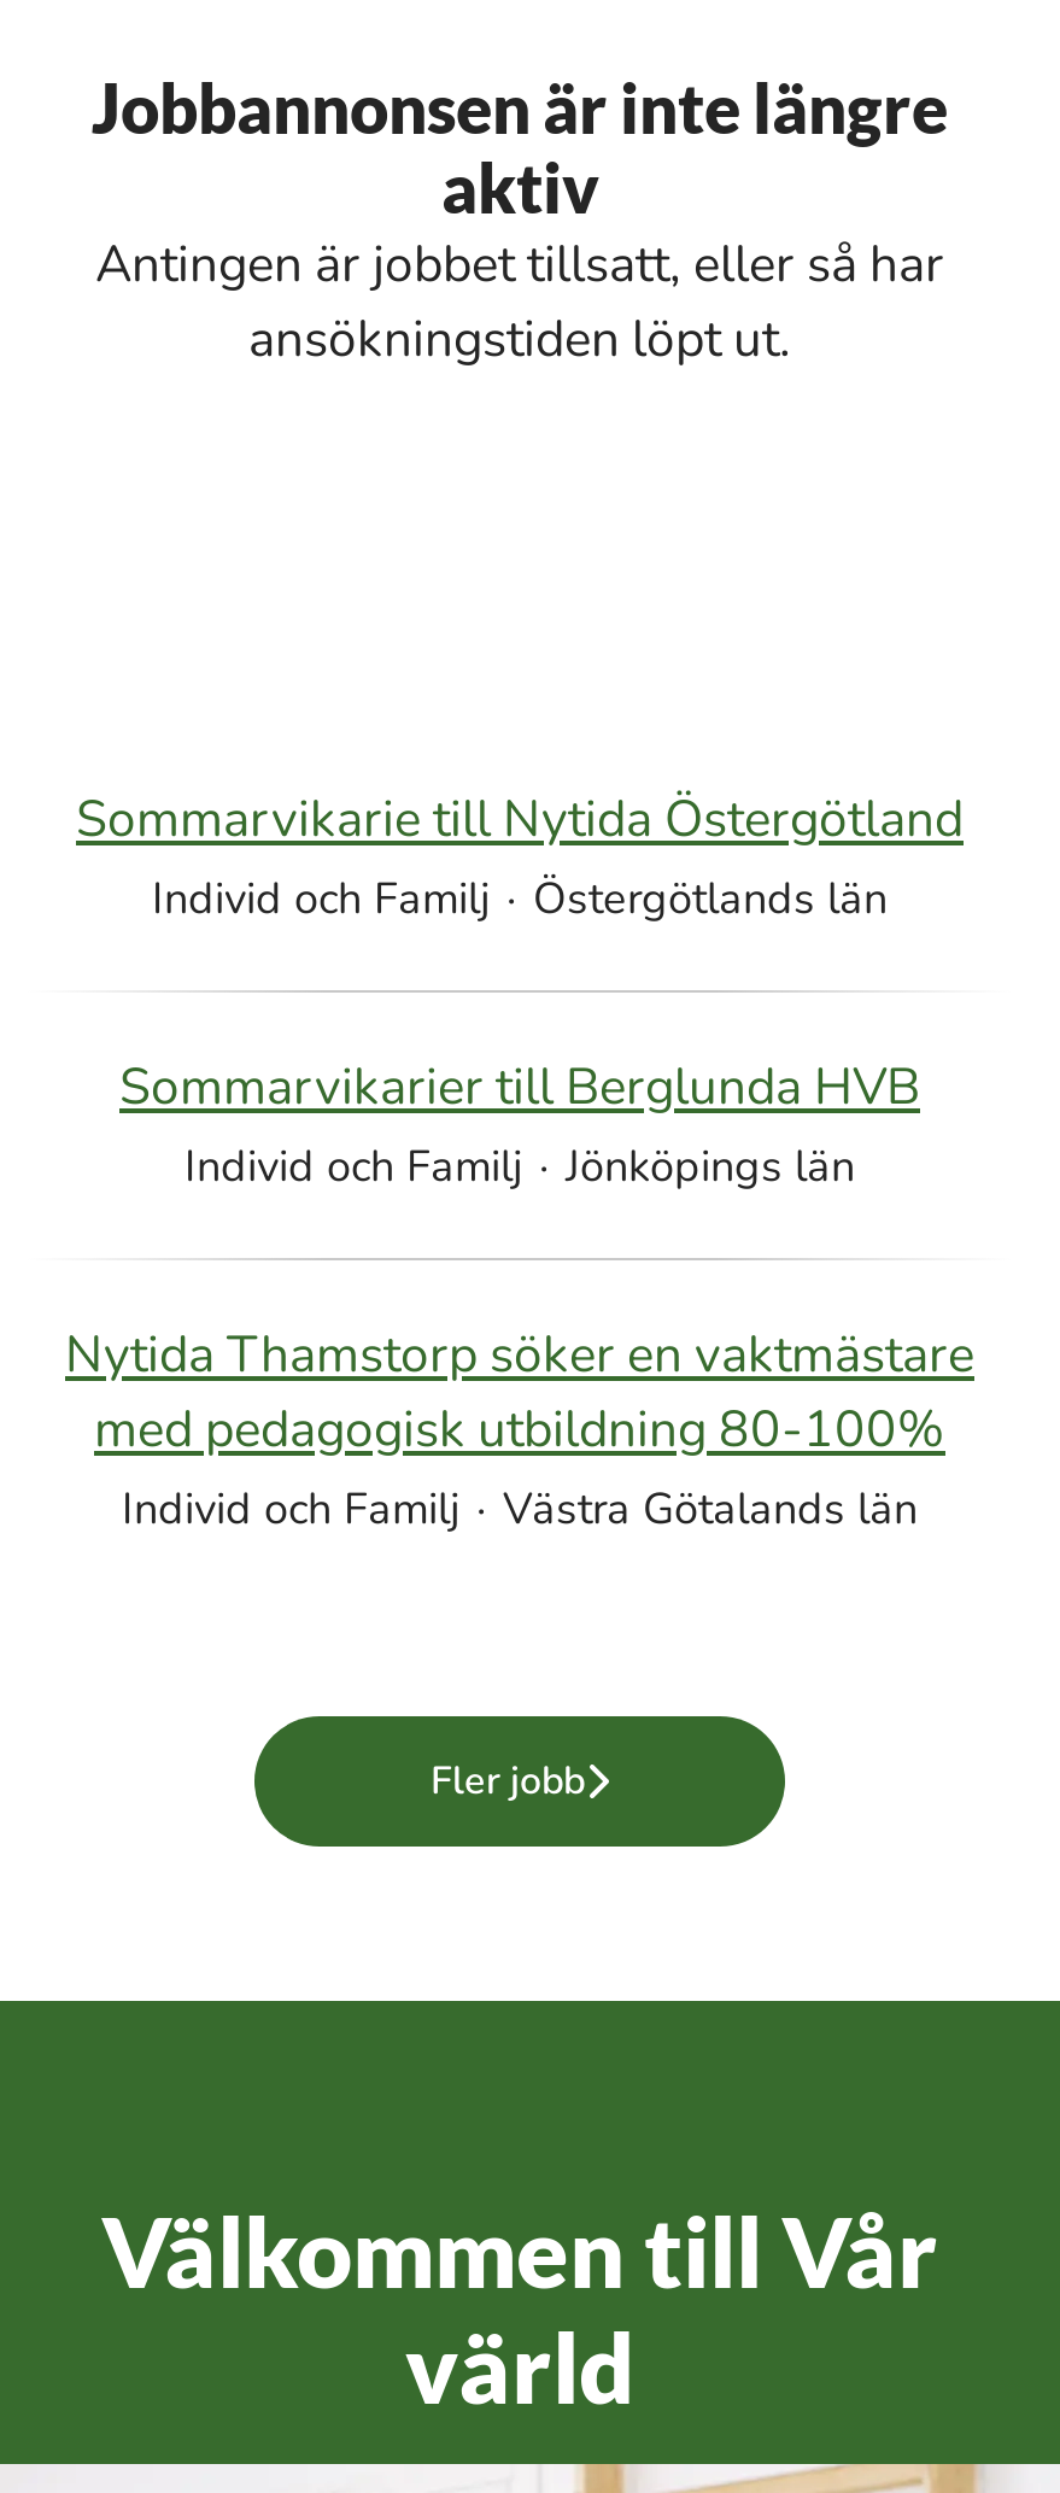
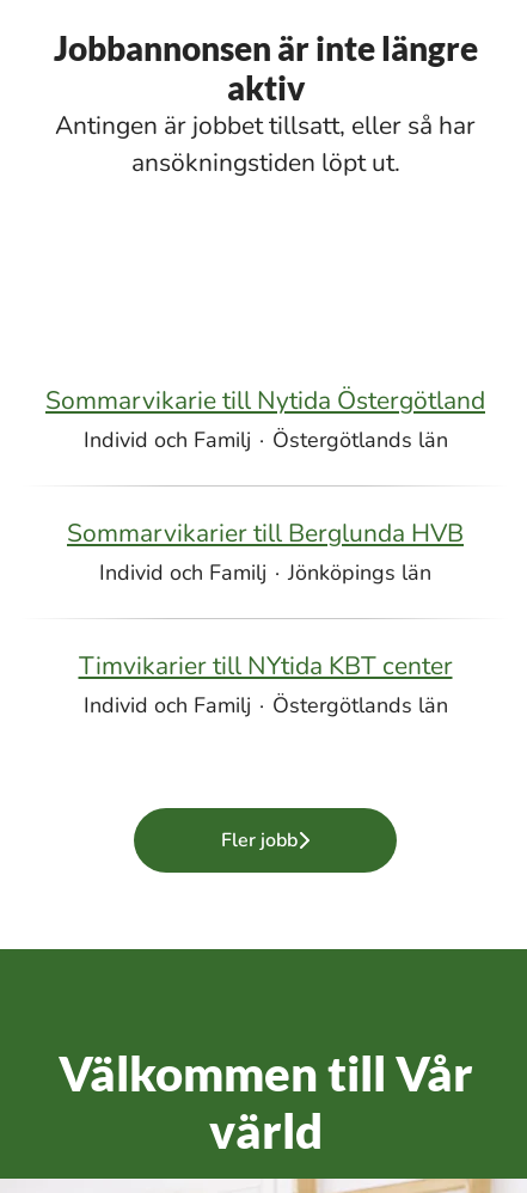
- Nytida Thamstorp söker en vaktmästare
- med pedagogisk utbildning 80-100%
- Individ och Familj · Västra Götalands län
+ Timvikarier till NYtida KBT center
+ Individ och Familj · Östergötlands län
